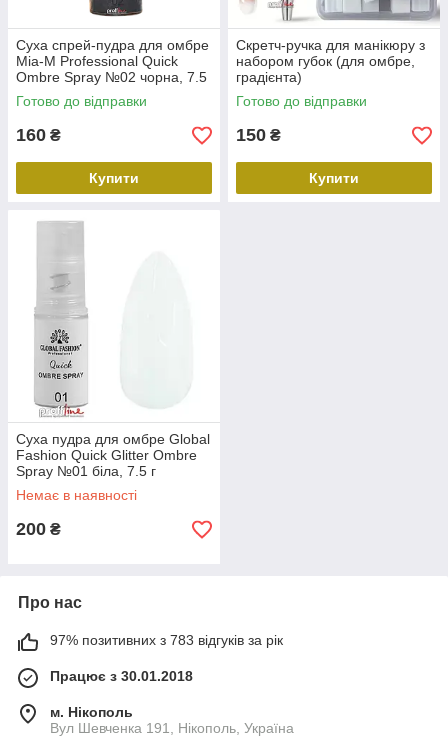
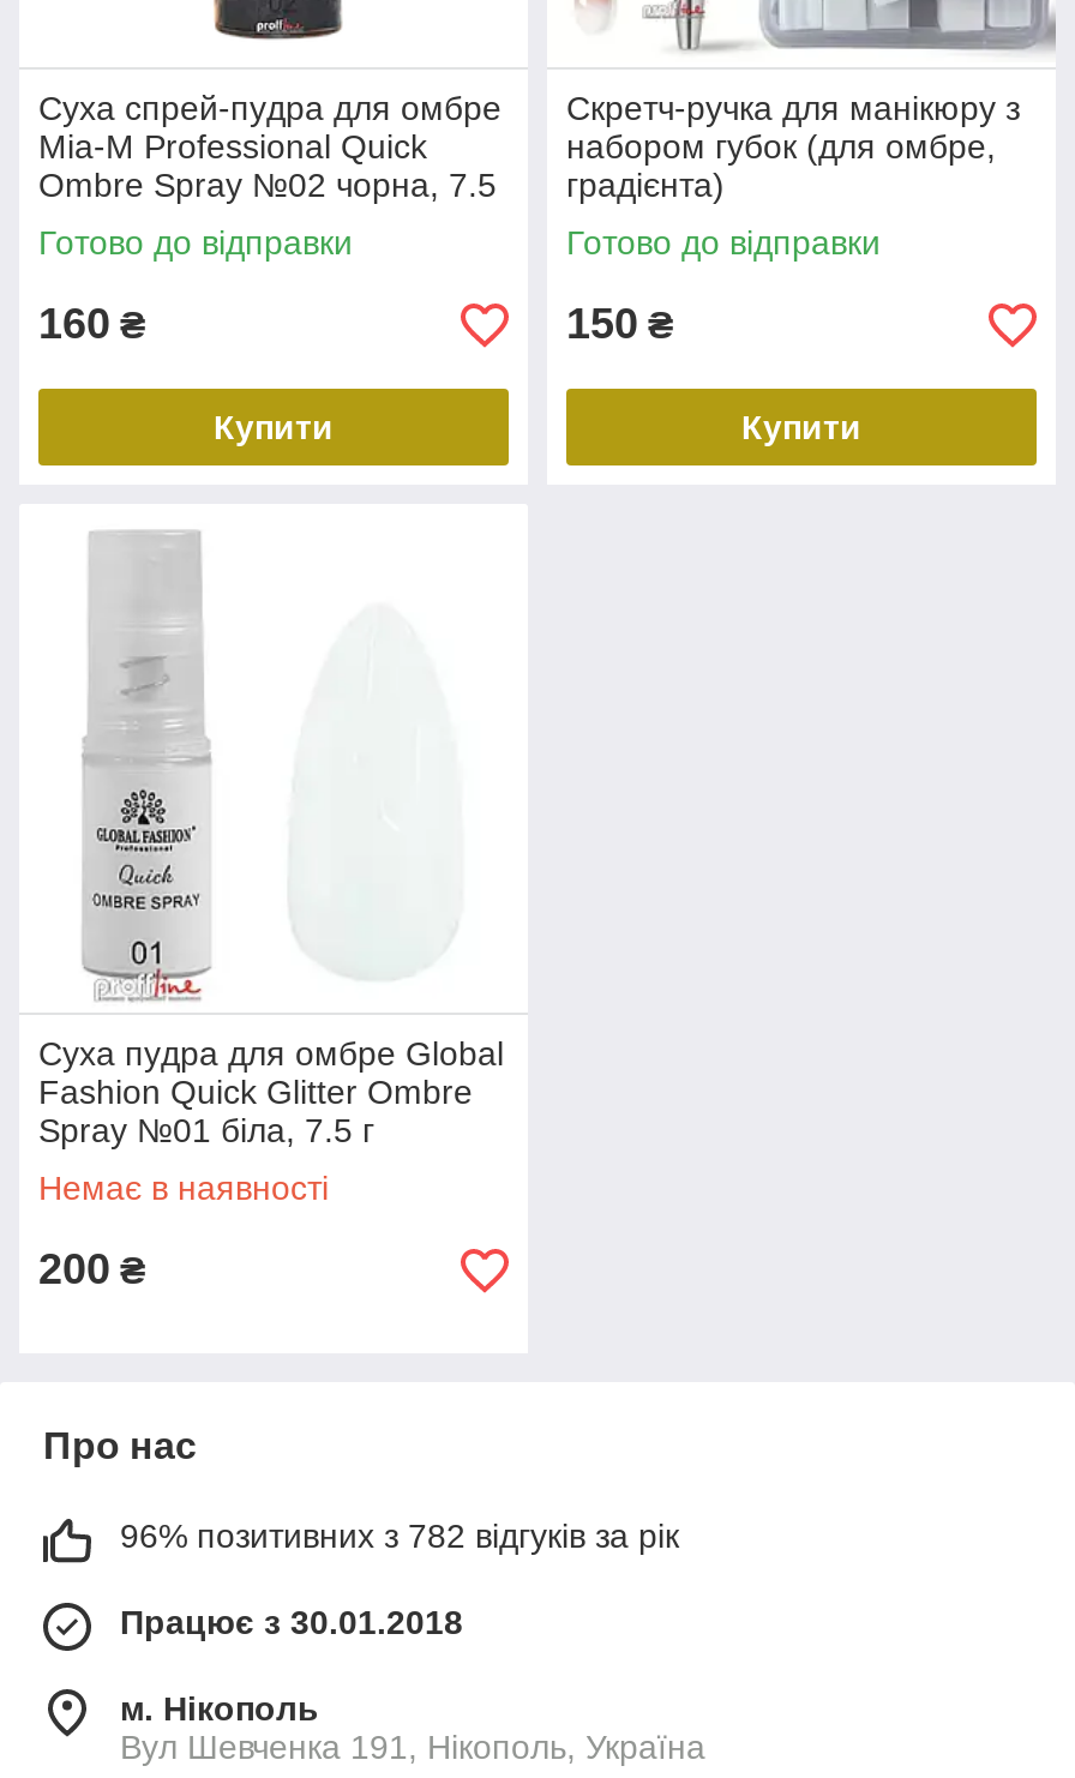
- 97% позитивних з 783 відгуків за рік
+ 96% позитивних з 782 відгуків за рік
